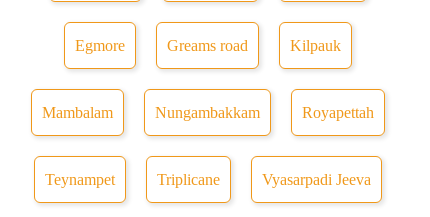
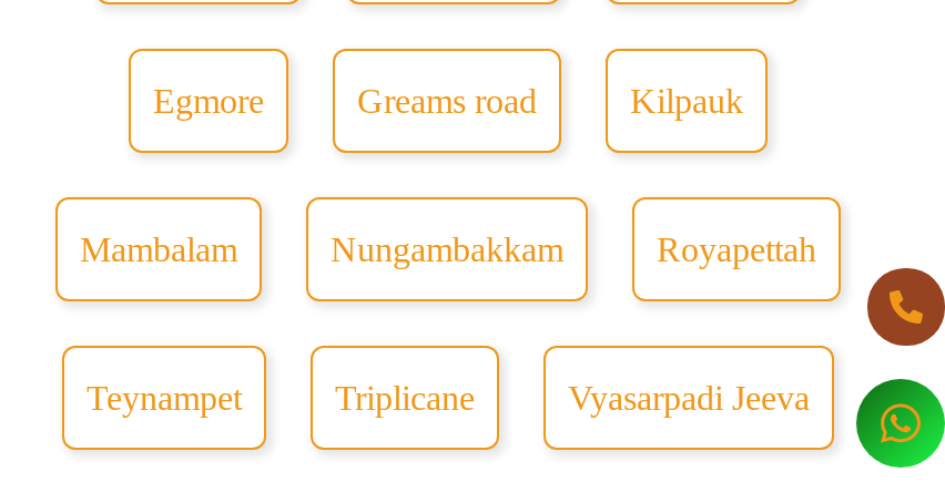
+ [image]

+ [image]
